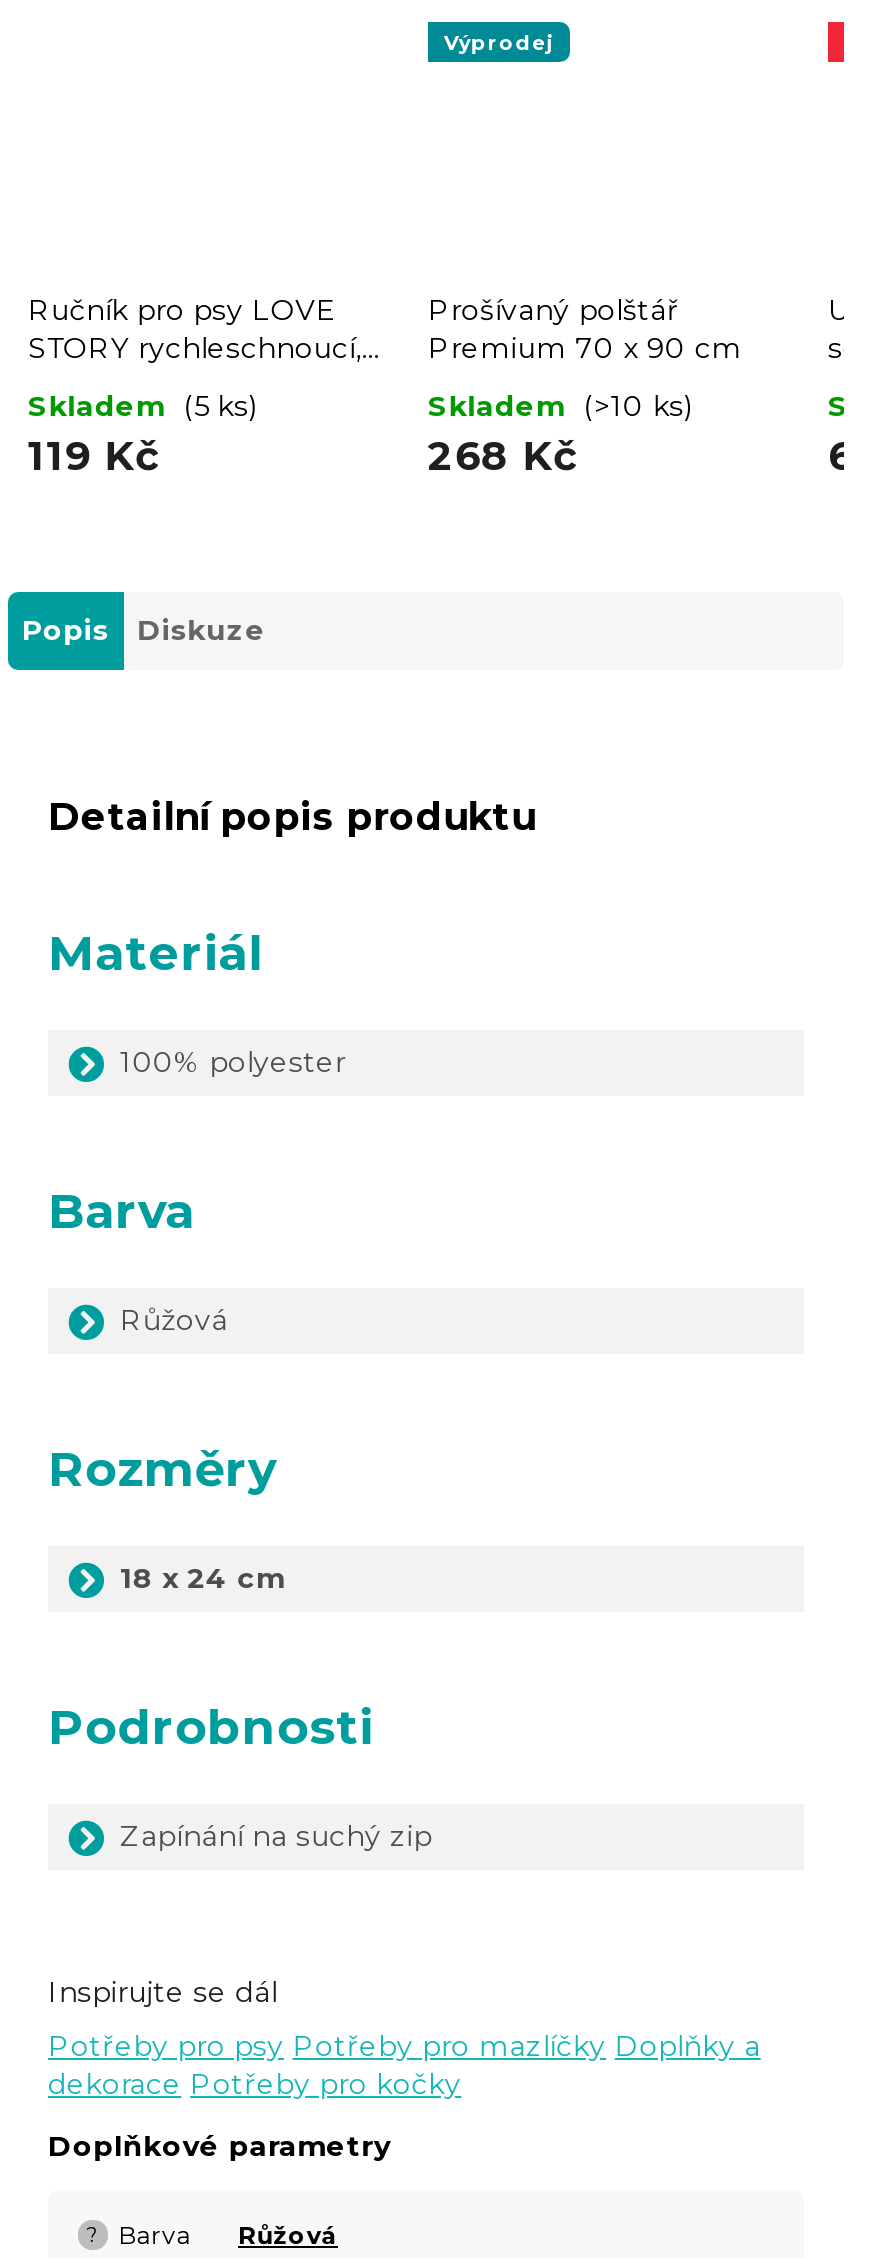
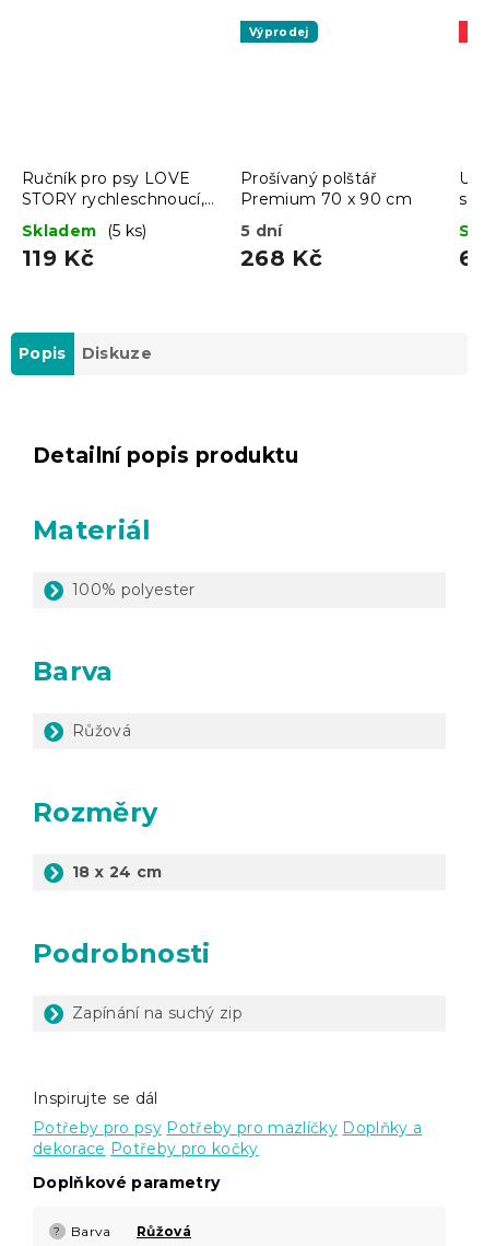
- Skladem (>10 ks)
+ 5 dní
